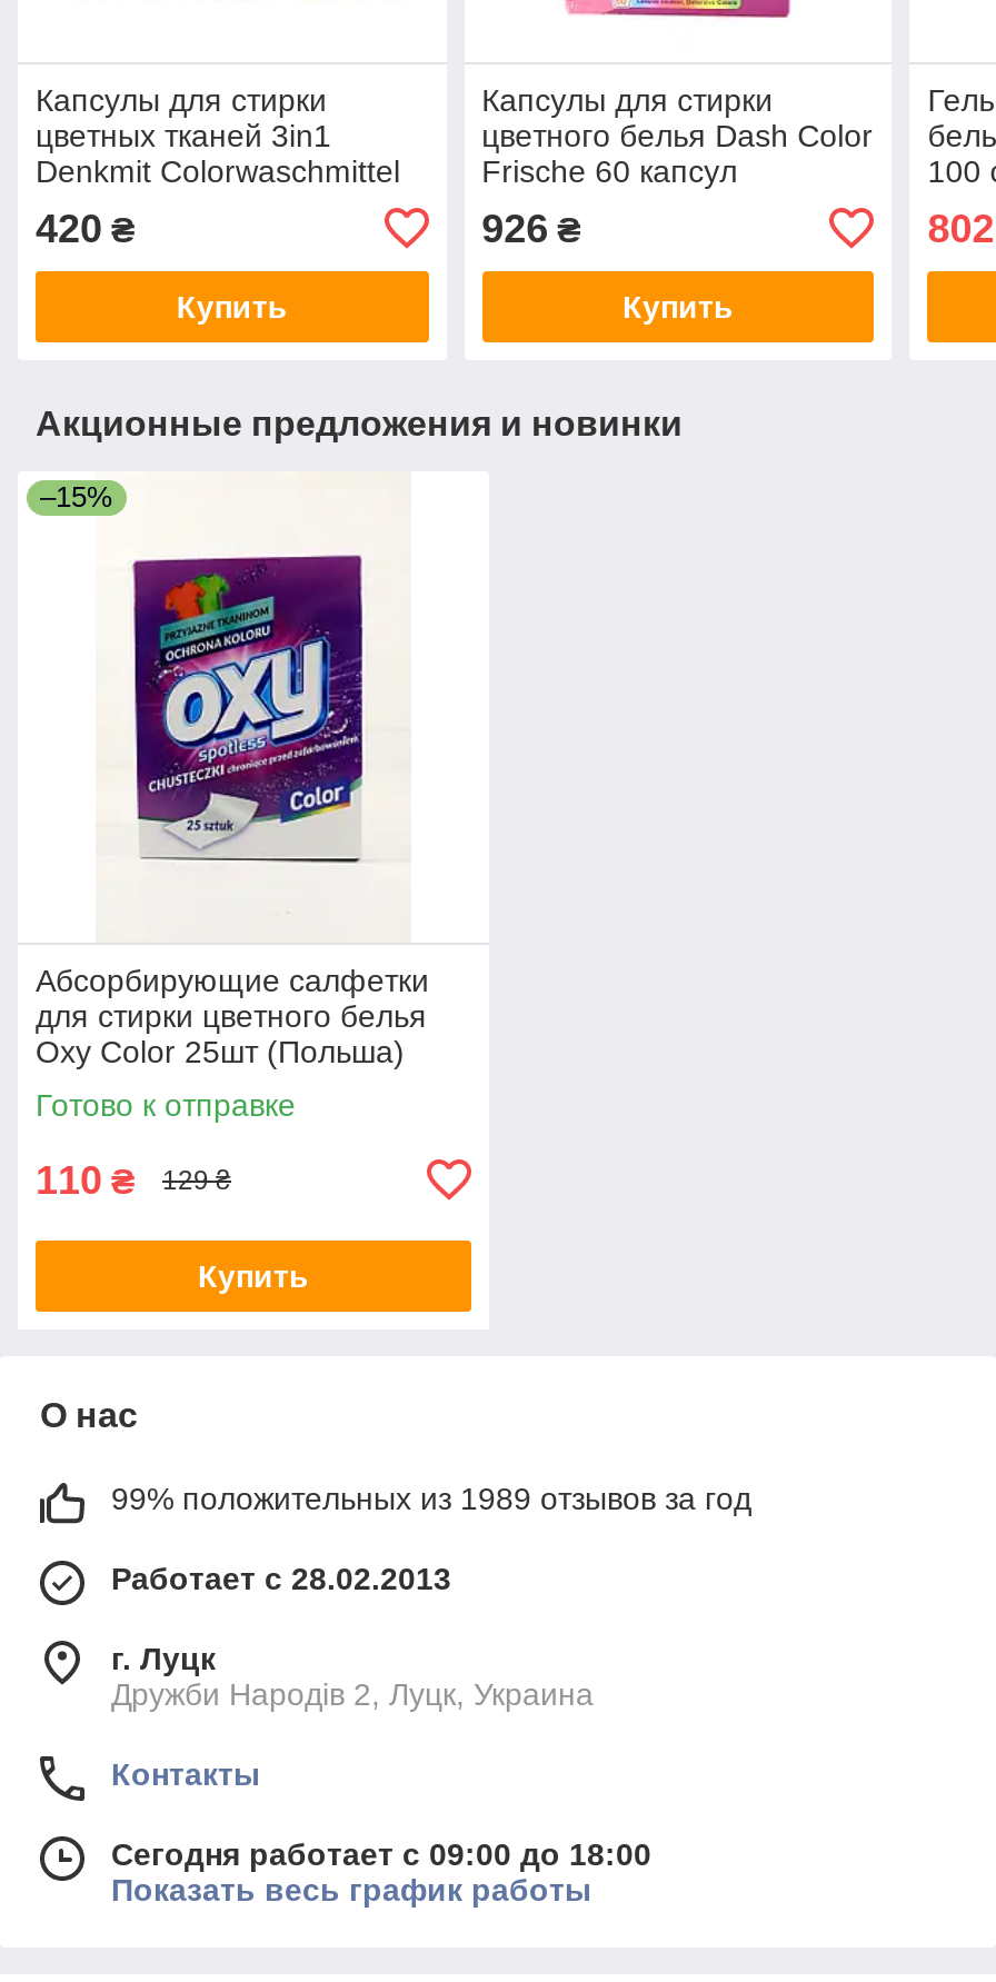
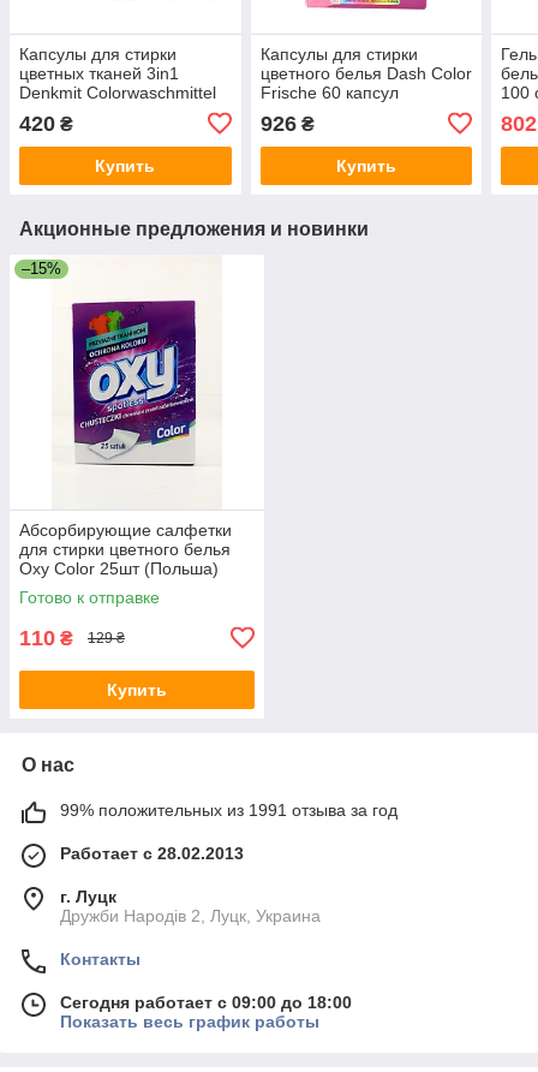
- 99% положительных из 1989 отзывов за год
+ 99% положительных из 1991 отзыва за год
